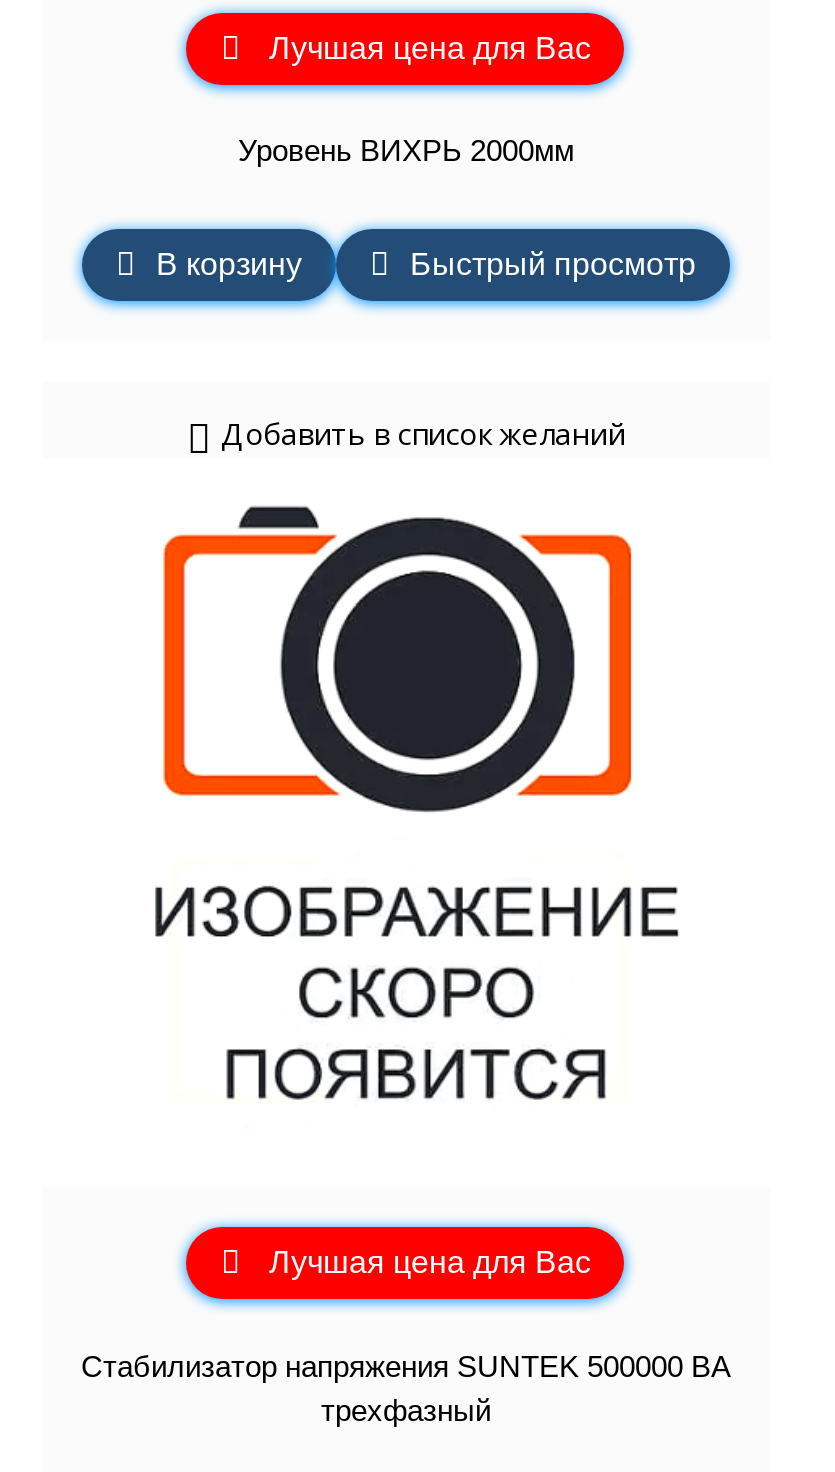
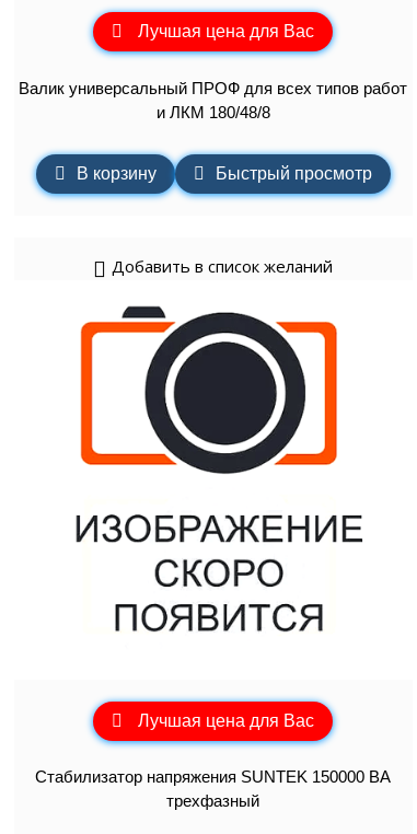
- Уровень ВИХРЬ 2000мм
+ Валик универсальный ПРОФ для всех типов работ
+ и ЛКМ 180/48/8

- Стабилизатор напряжения SUNTEK 500000 ВА
+ Стабилизатор напряжения SUNTEK 150000 ВА
